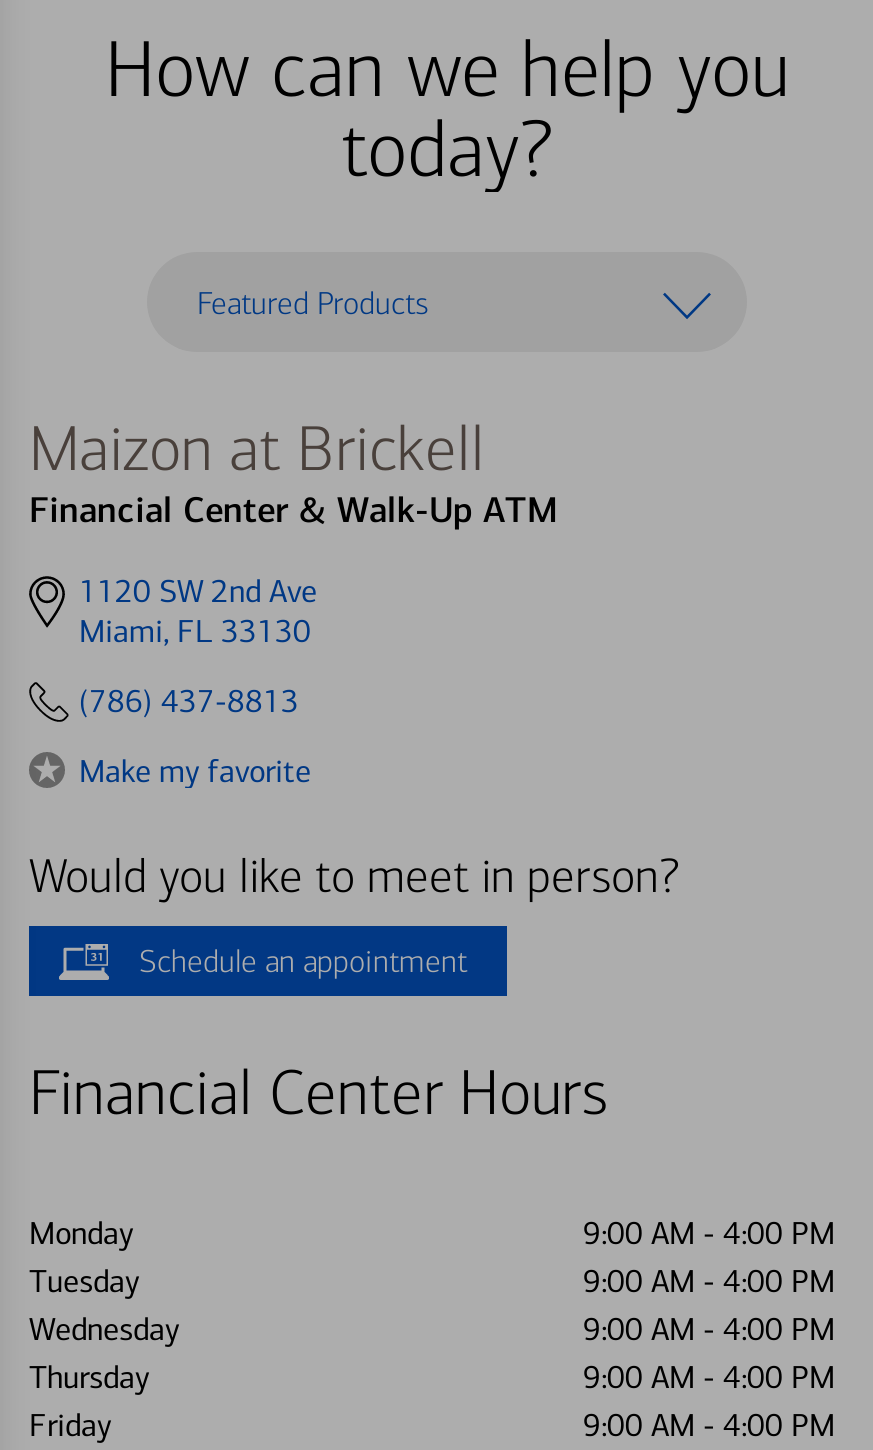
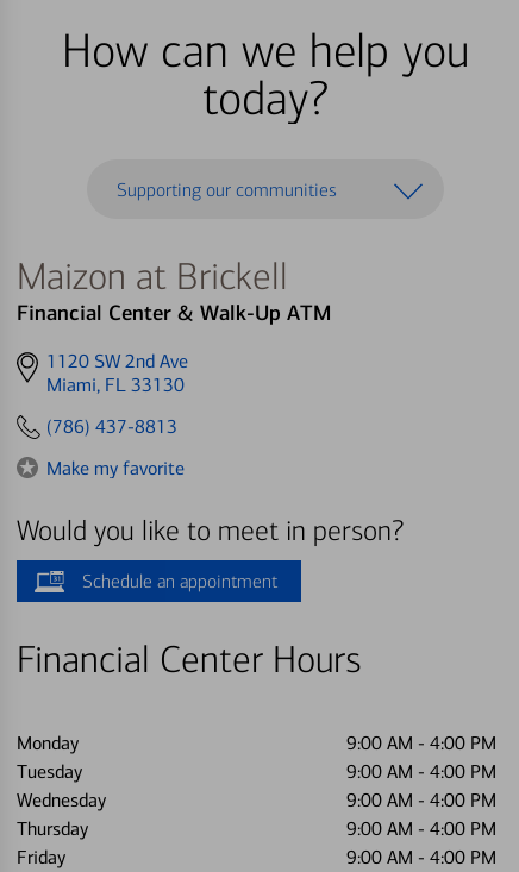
- Featured Products
+ Supporting our communities
